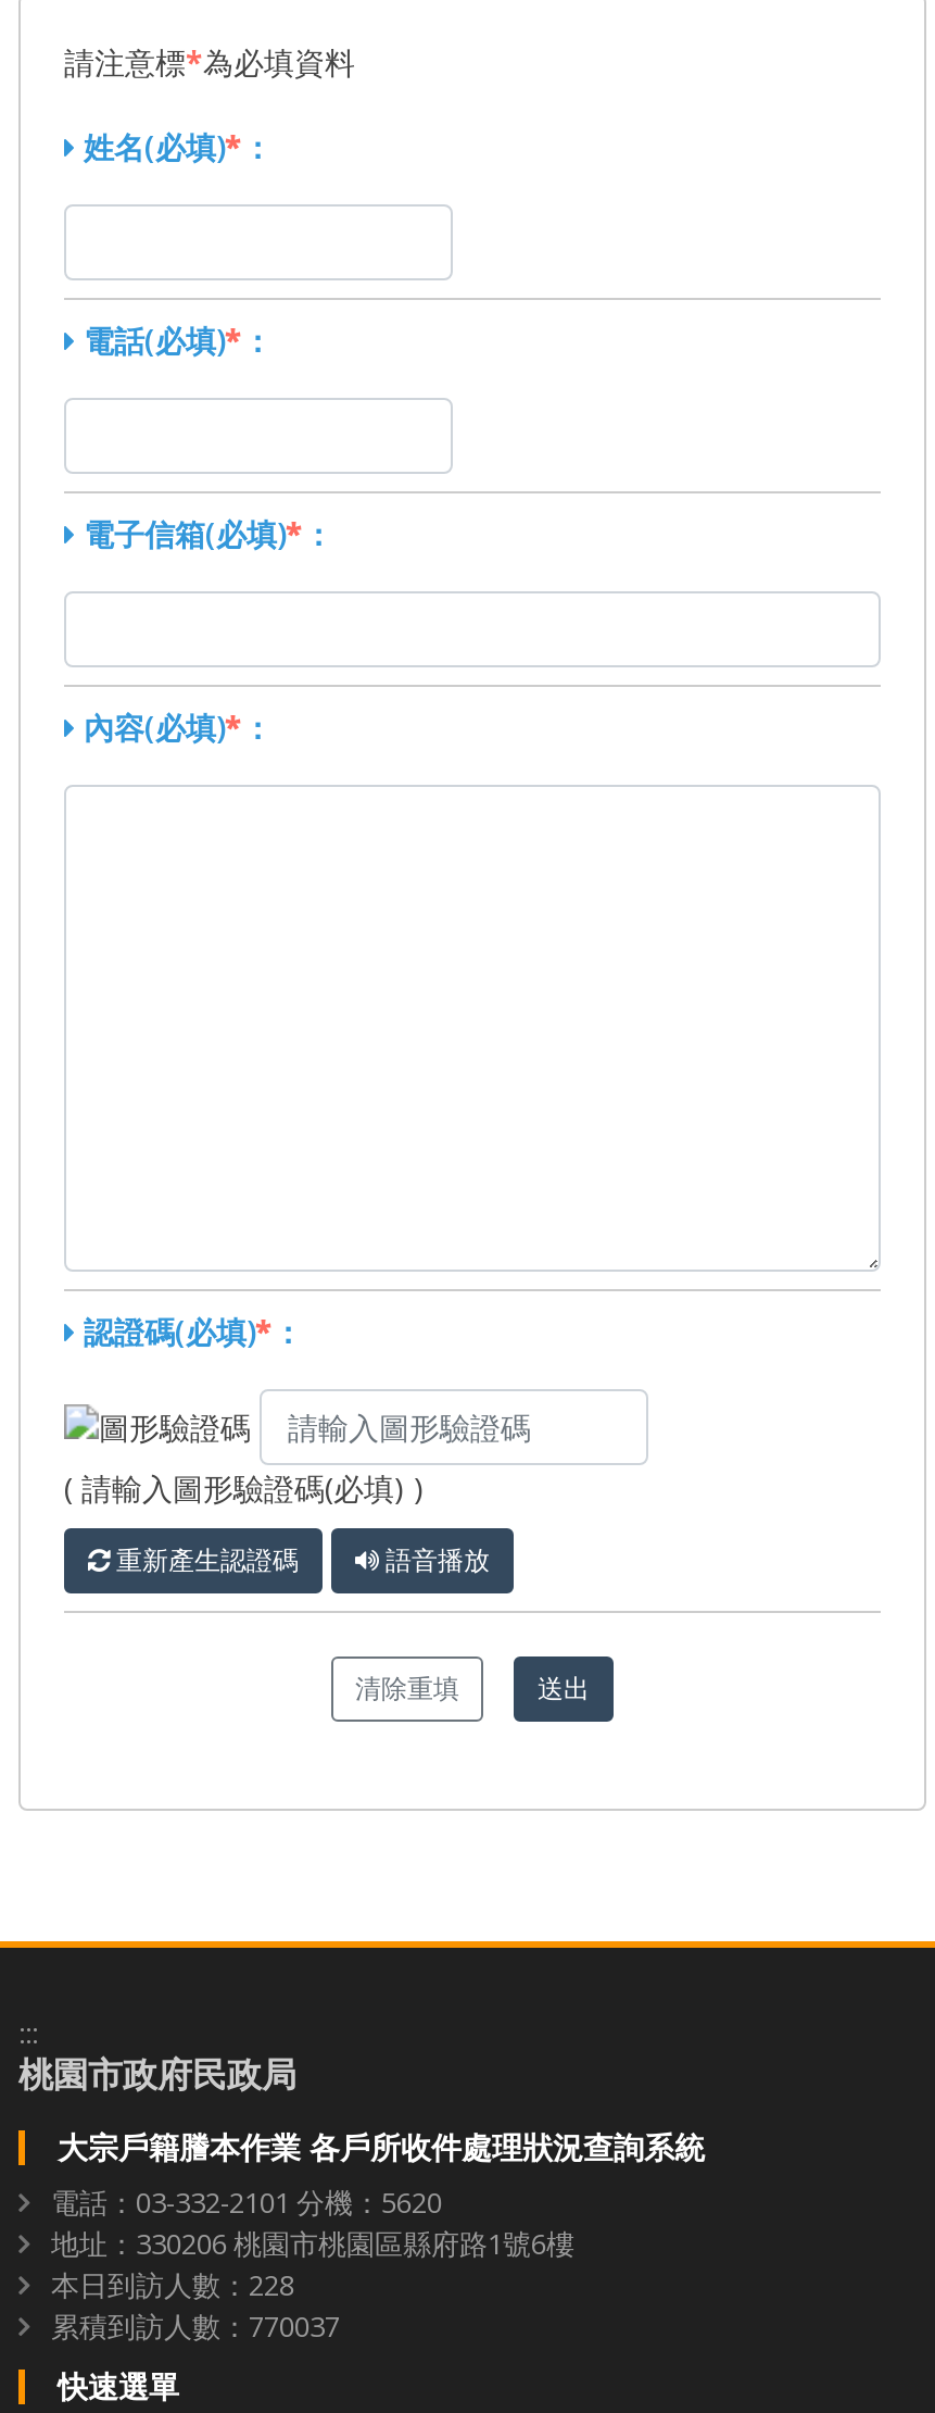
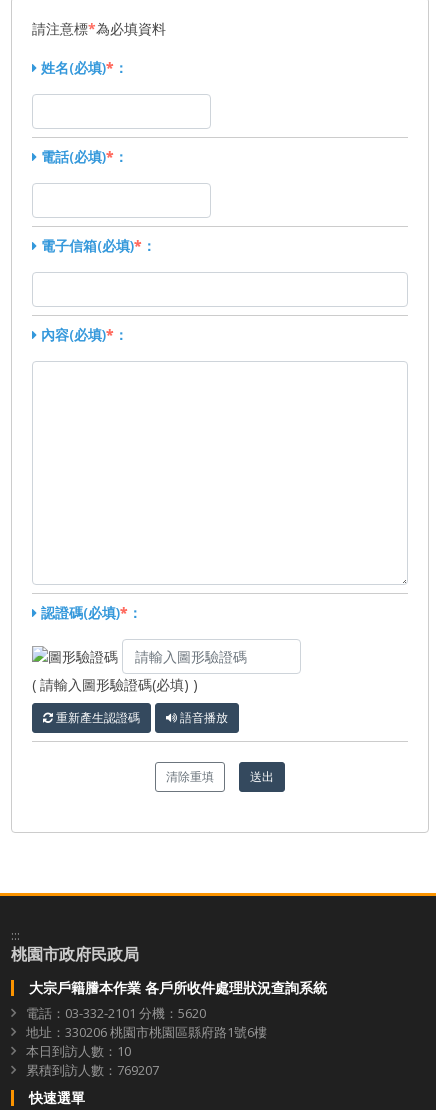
- 本日到訪人數：228
+ 本日到訪人數：10

- 累積到訪人數：770037
+ 累積到訪人數：769207
